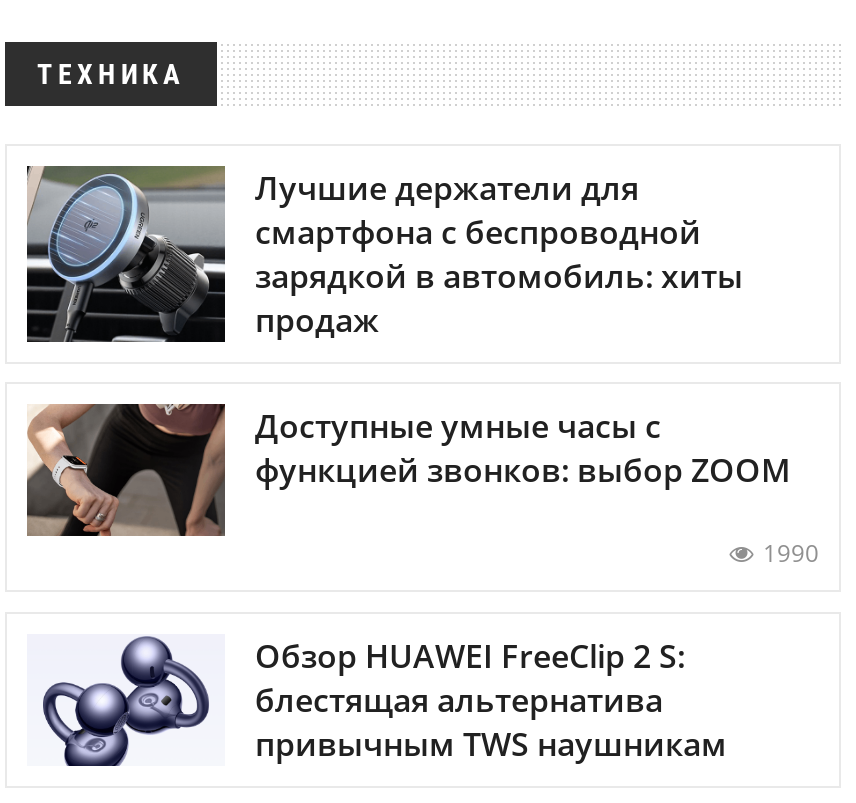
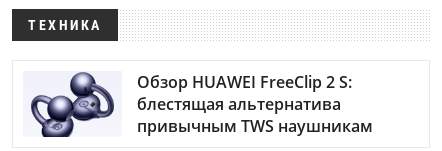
- [image]
- Лучшие держатели для
- смартфона с беспроводной
- зарядкой в автомобиль: хиты
- продаж
- Доступные умные часы с
- функцией звонков: выбор ZOOM
- 1990

- [image]
